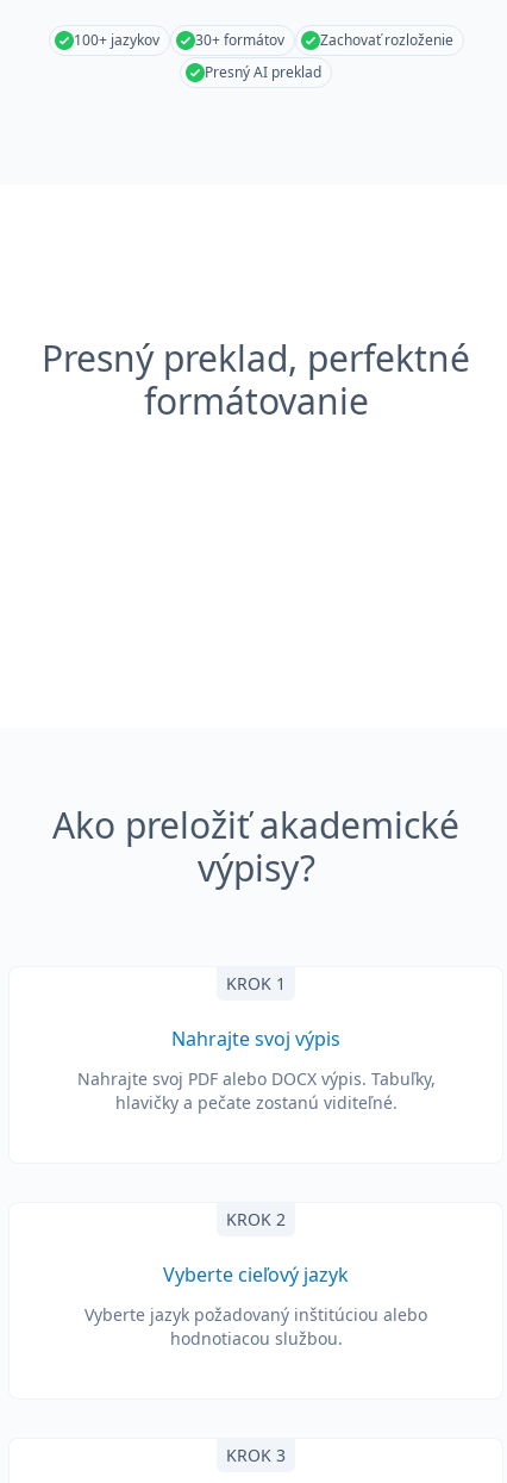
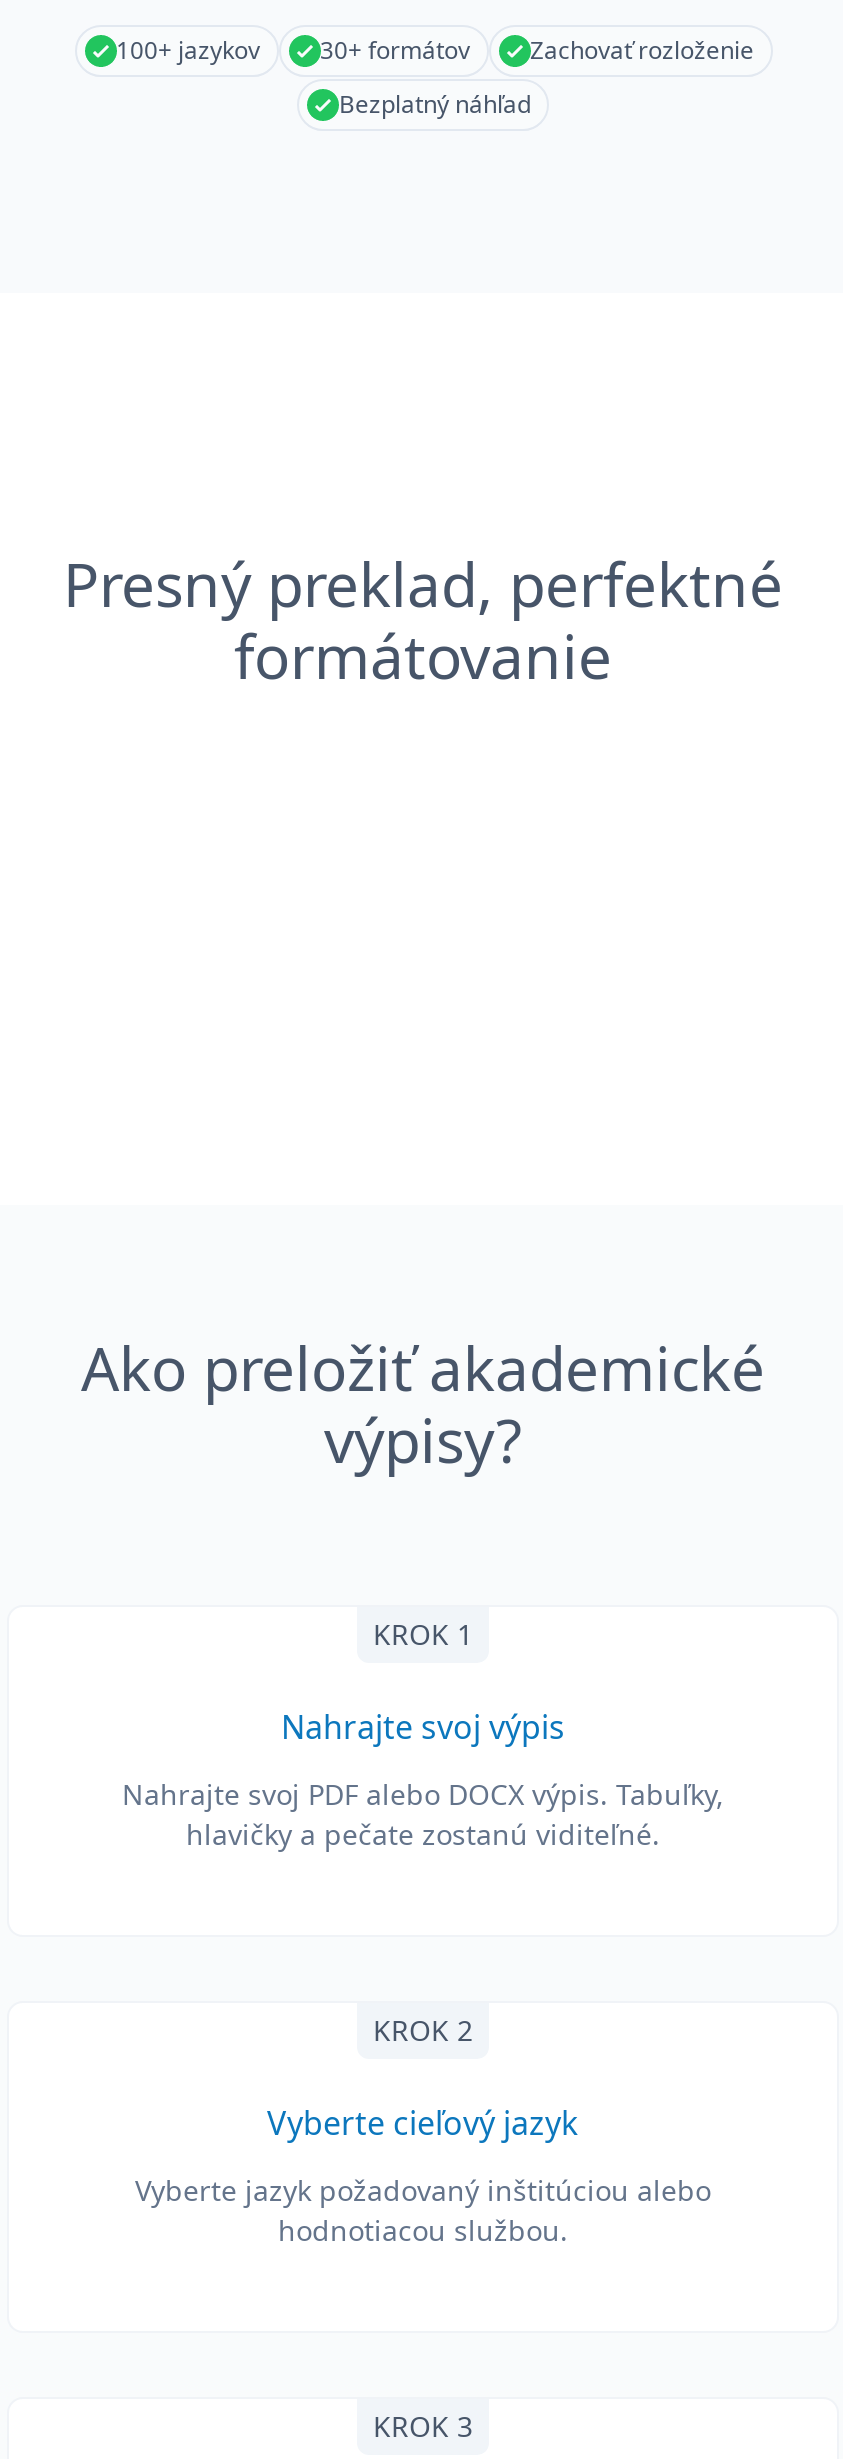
- Presný AI preklad
+ Bezplatný náhľad
